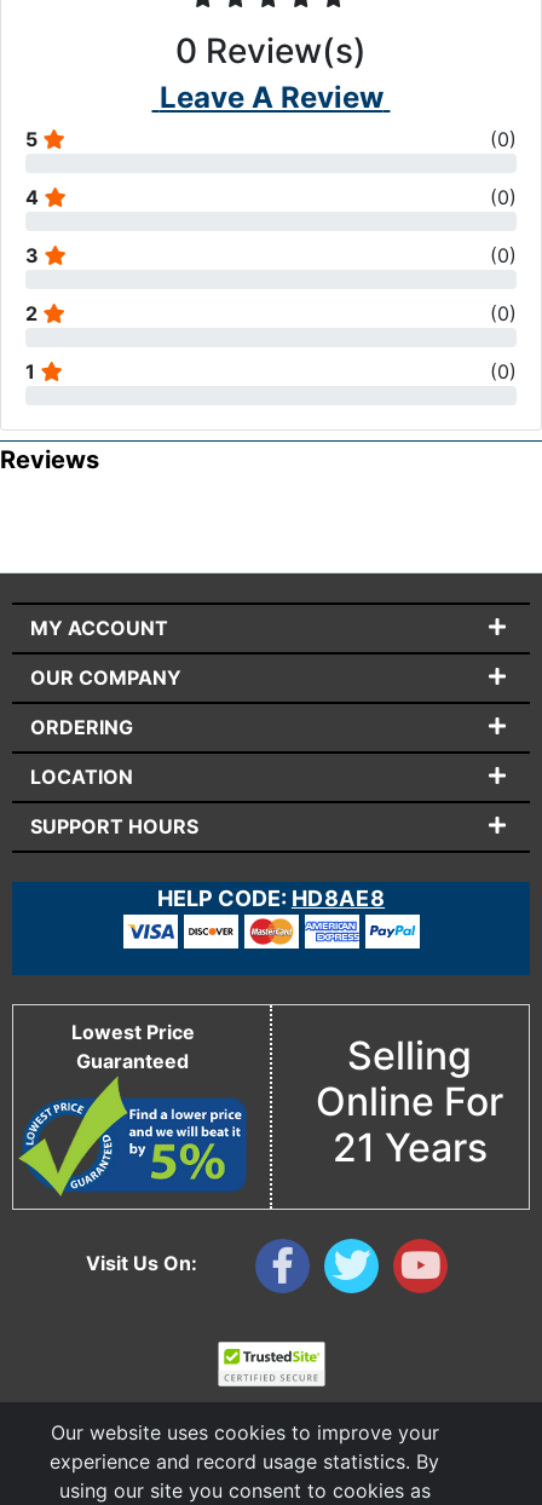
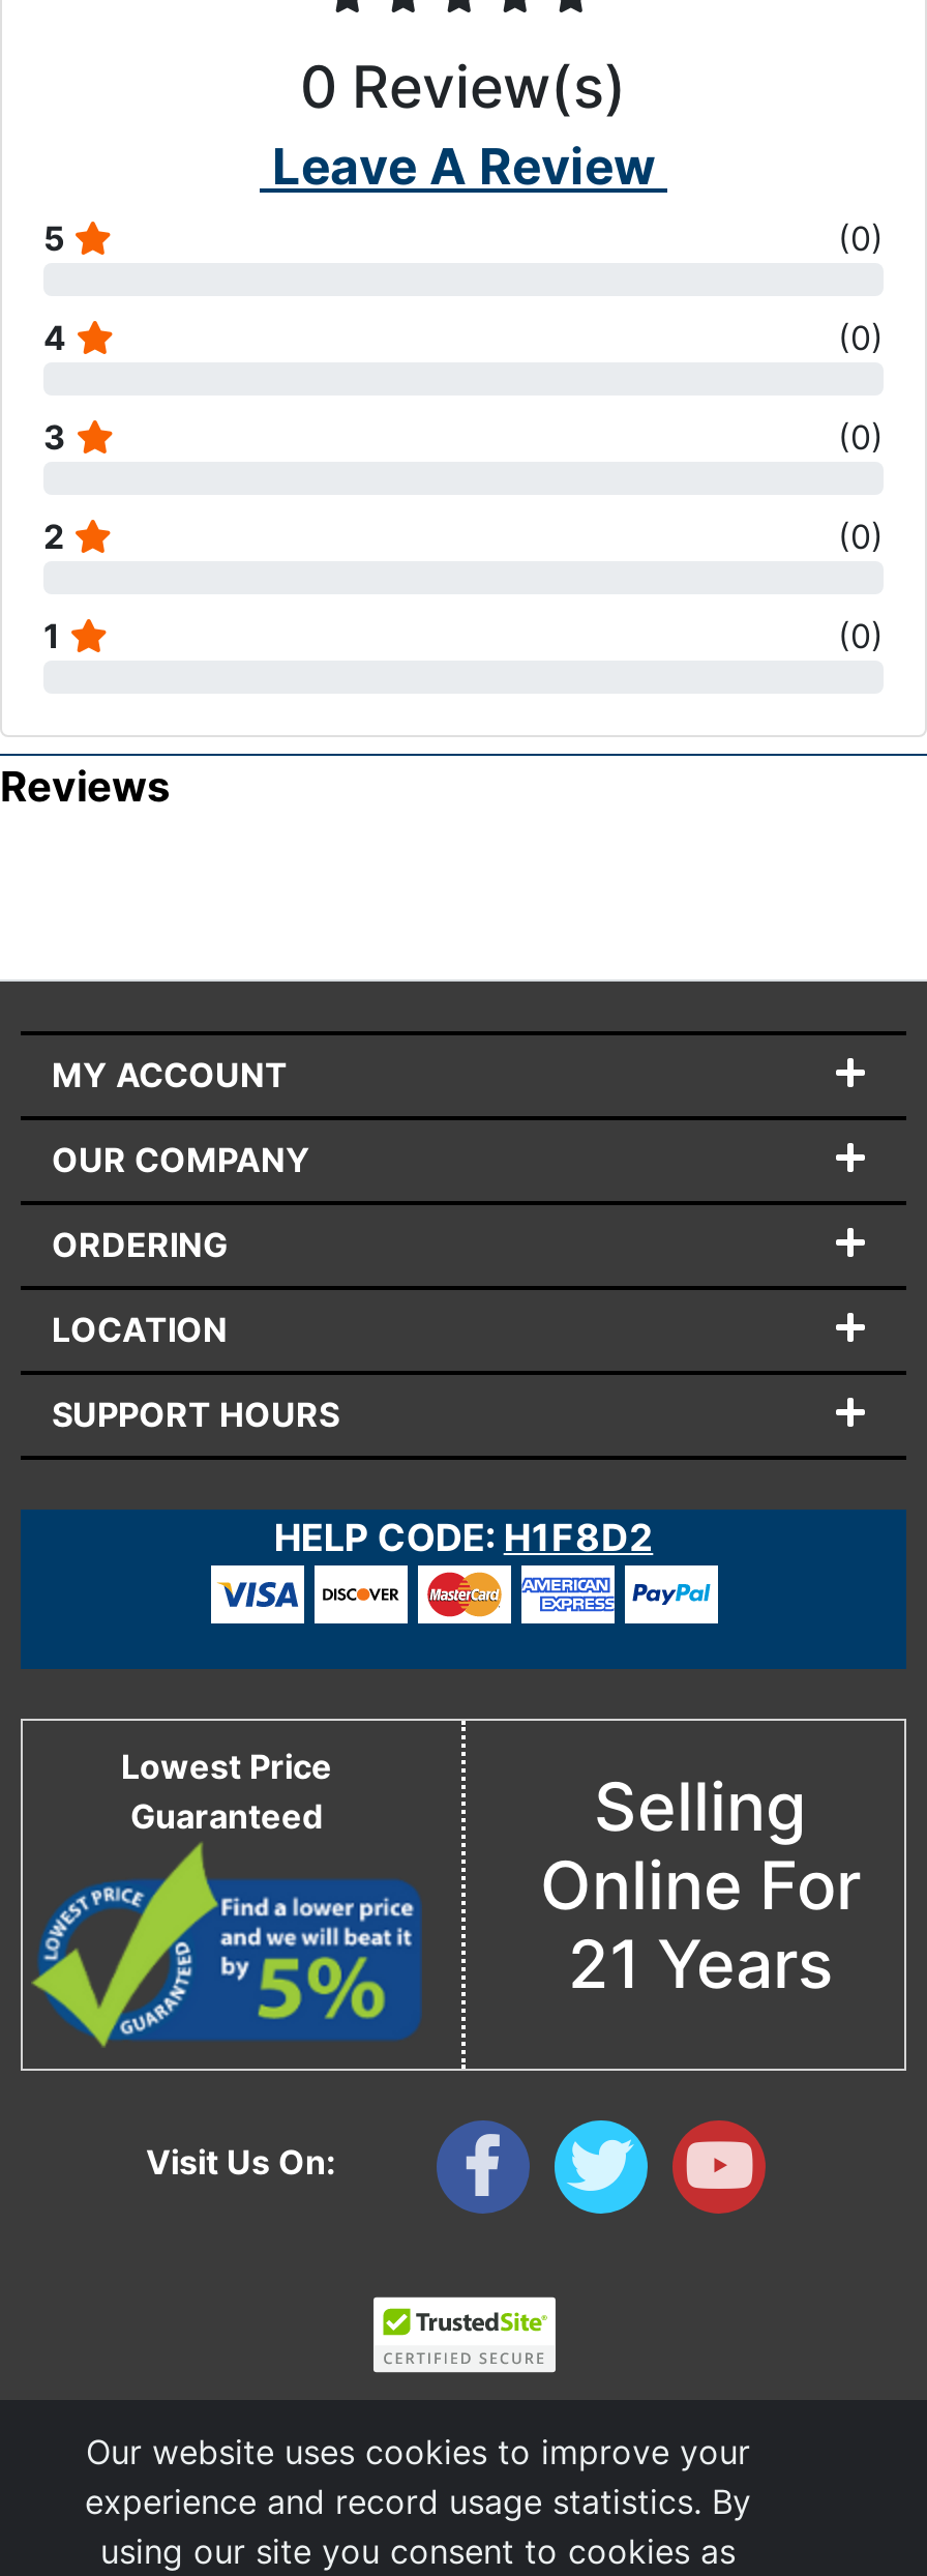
- HELP CODE: HD8AE8
+ HELP CODE: H1F8D2
